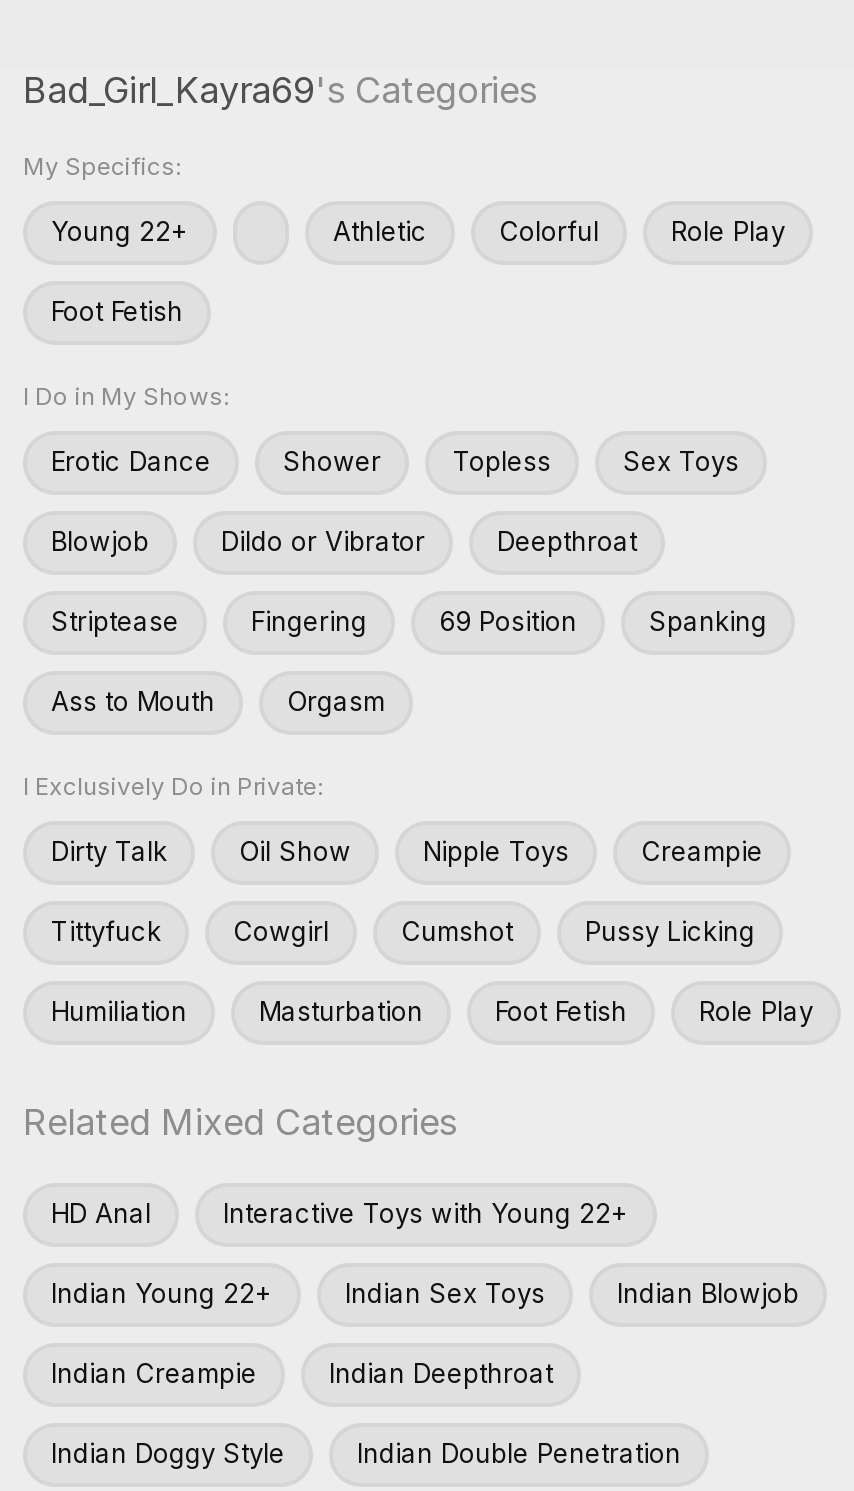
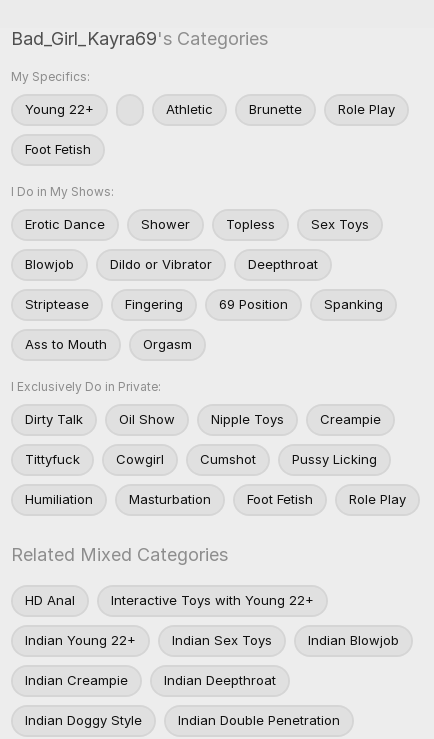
- Colorful
+ Brunette
